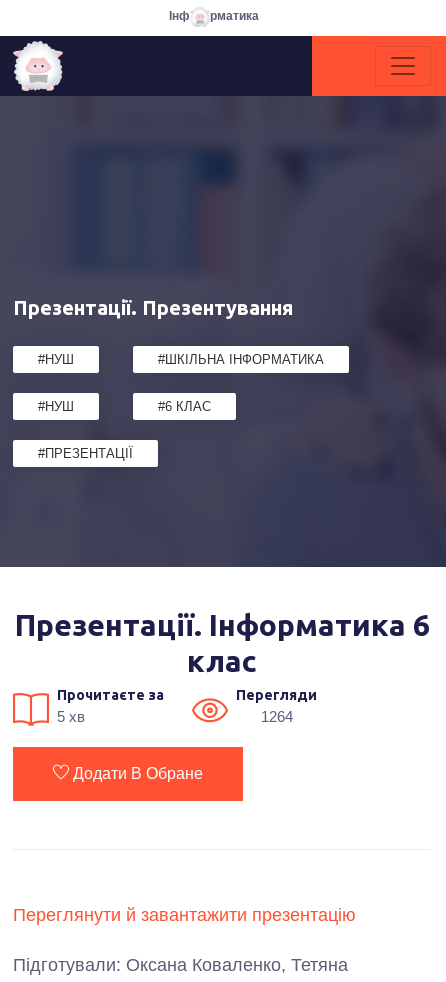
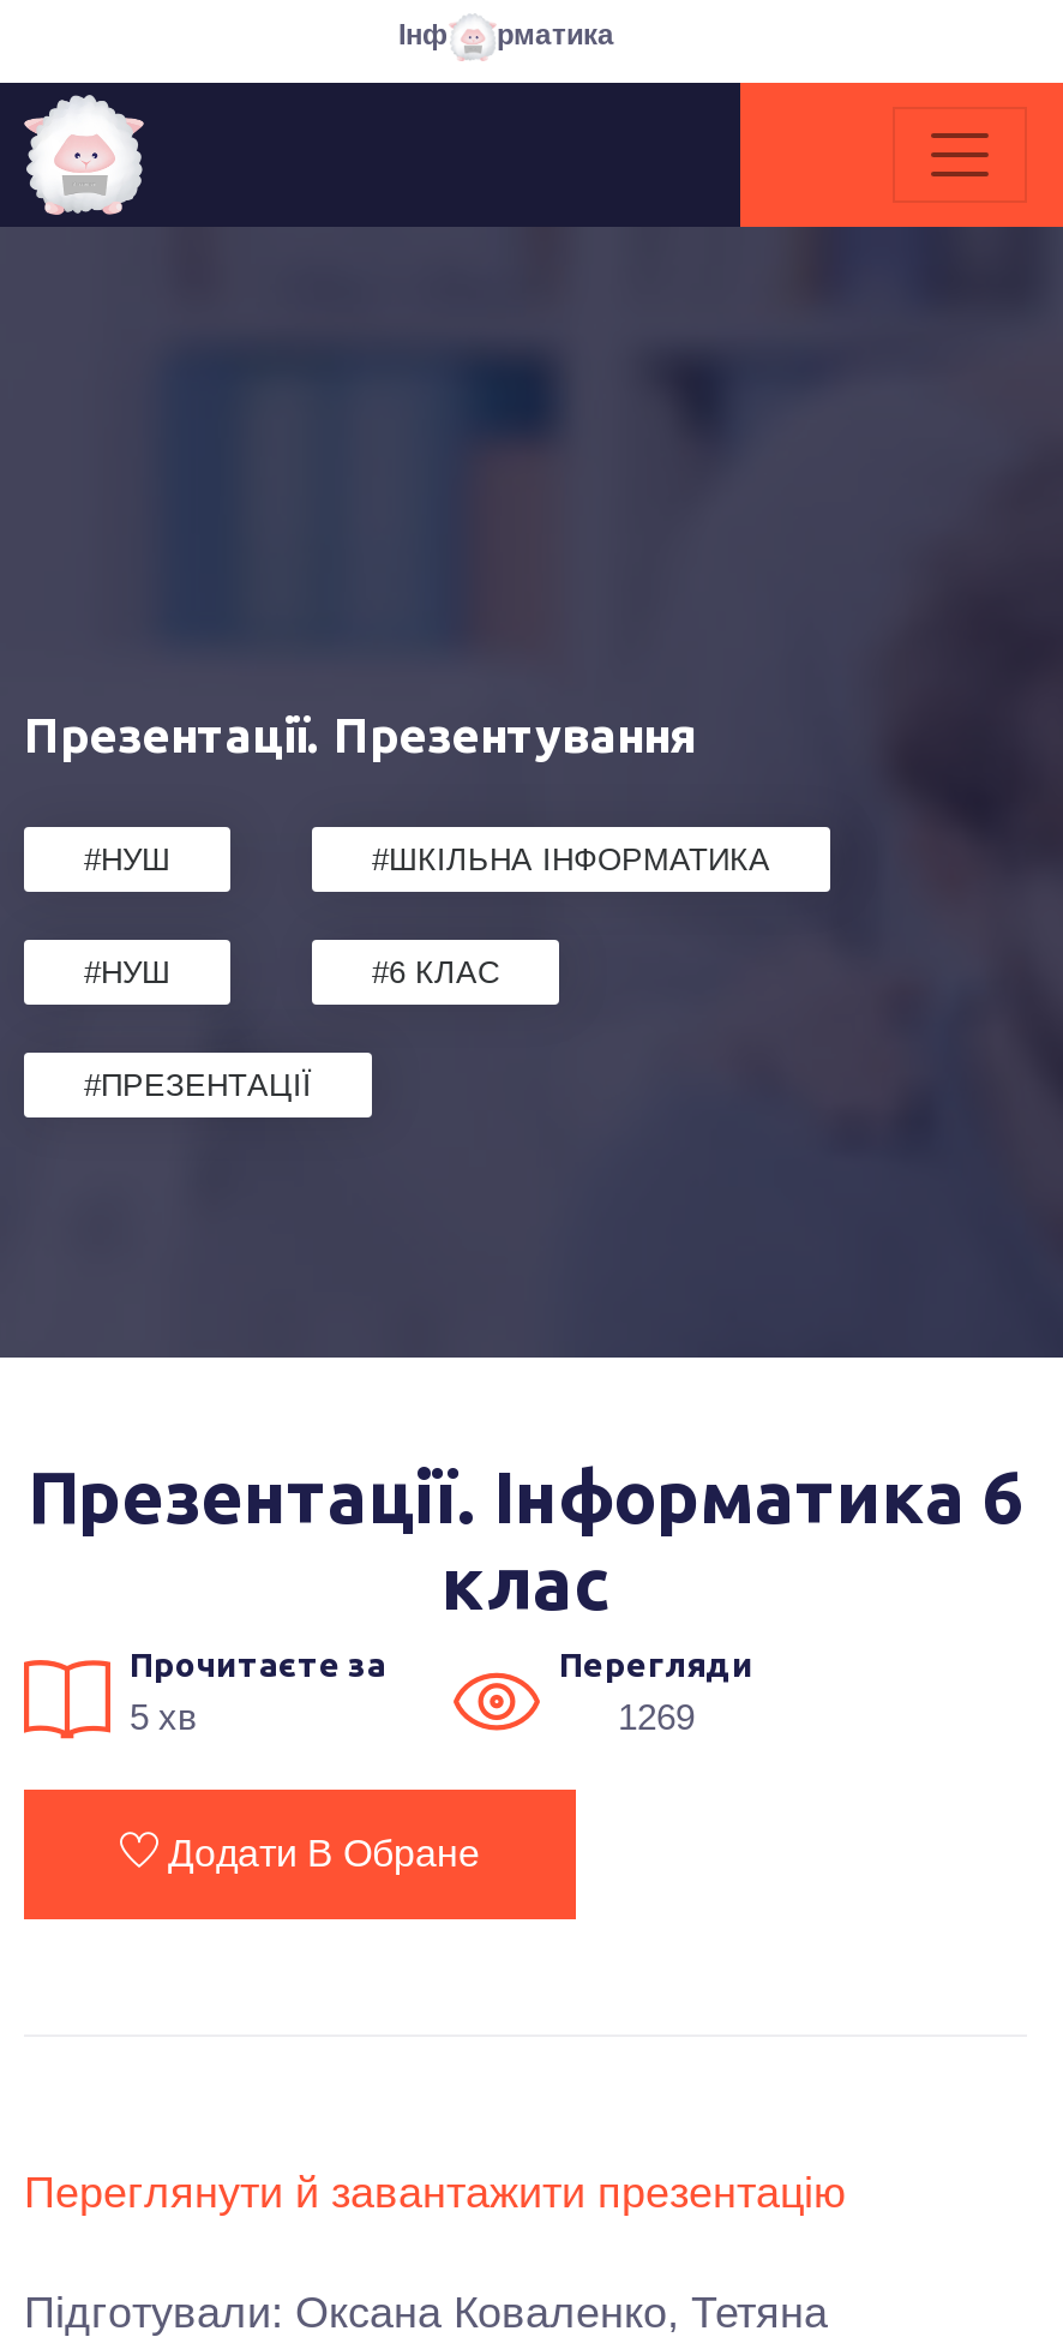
- 1264
+ 1269
